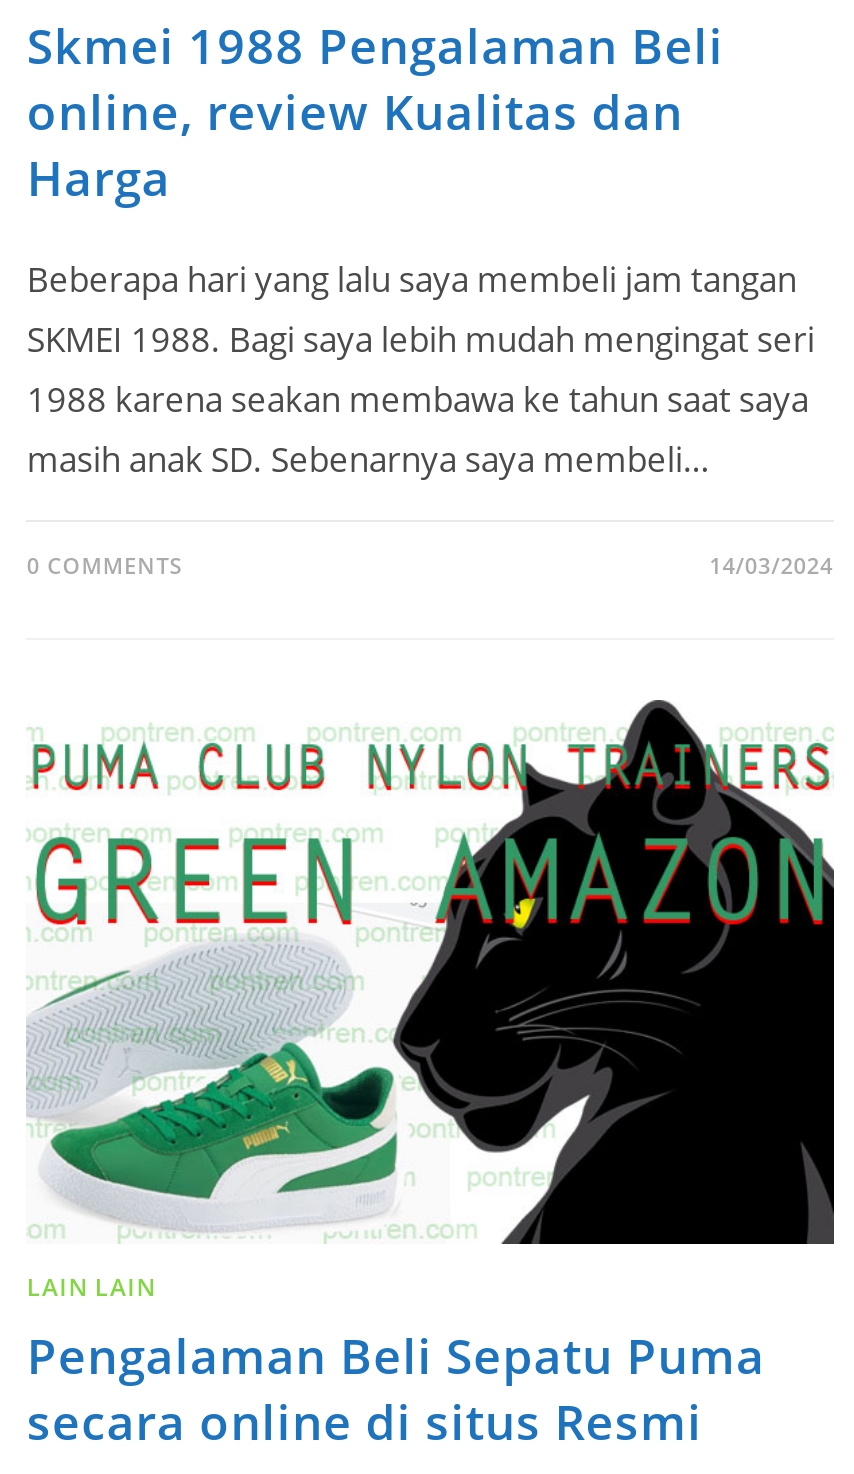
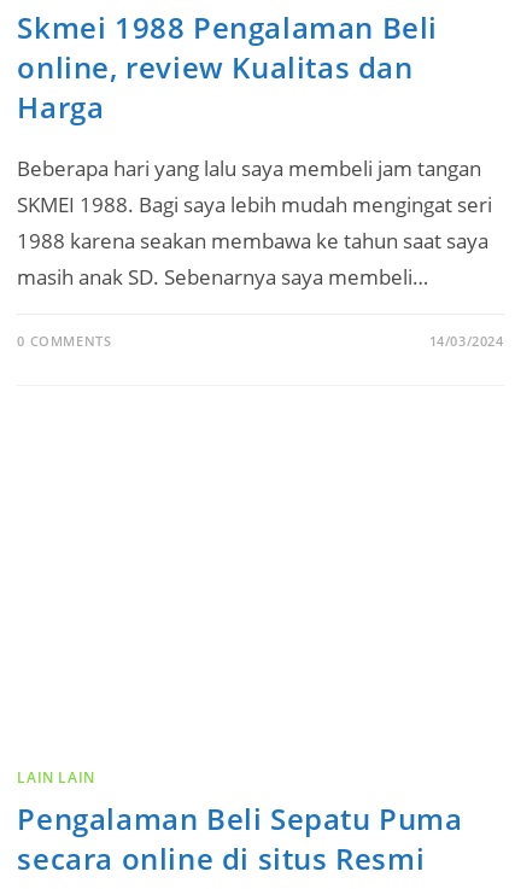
- [image]
